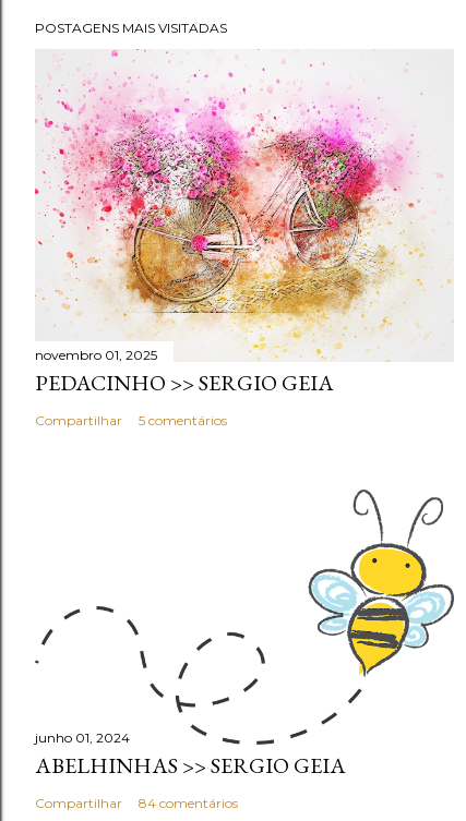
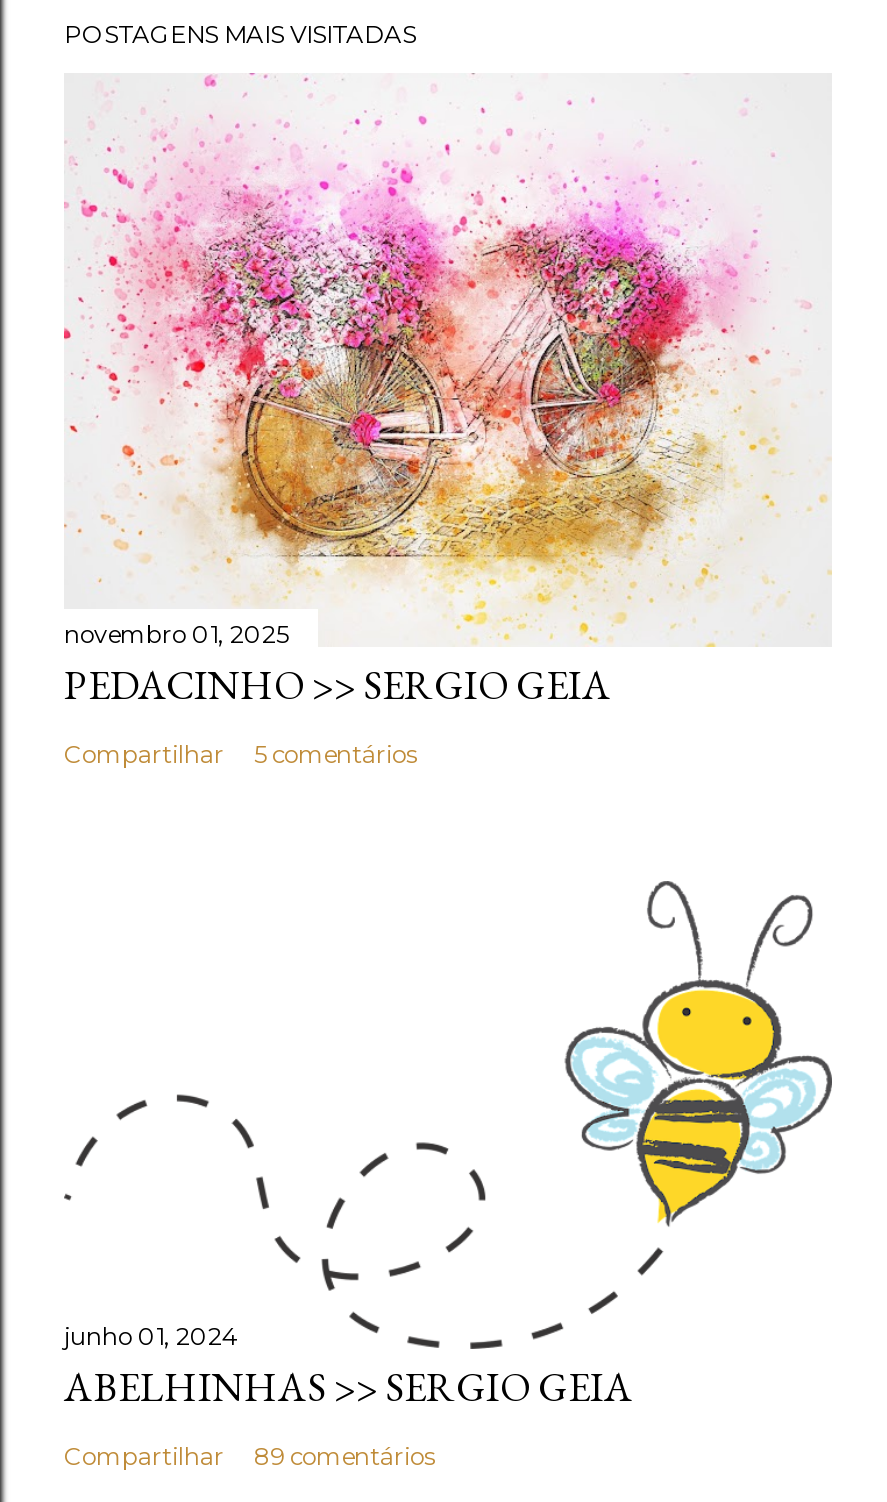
- Compartilhar 84 comentários
+ Compartilhar 89 comentários
